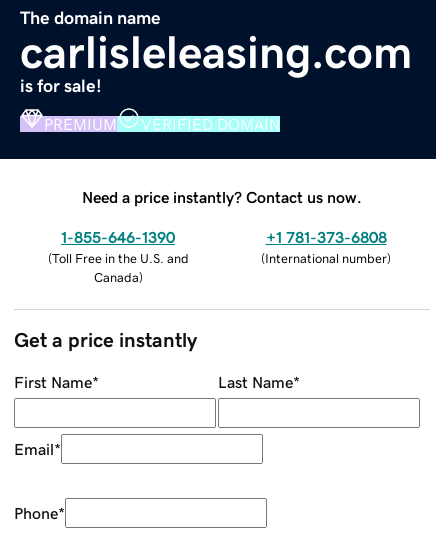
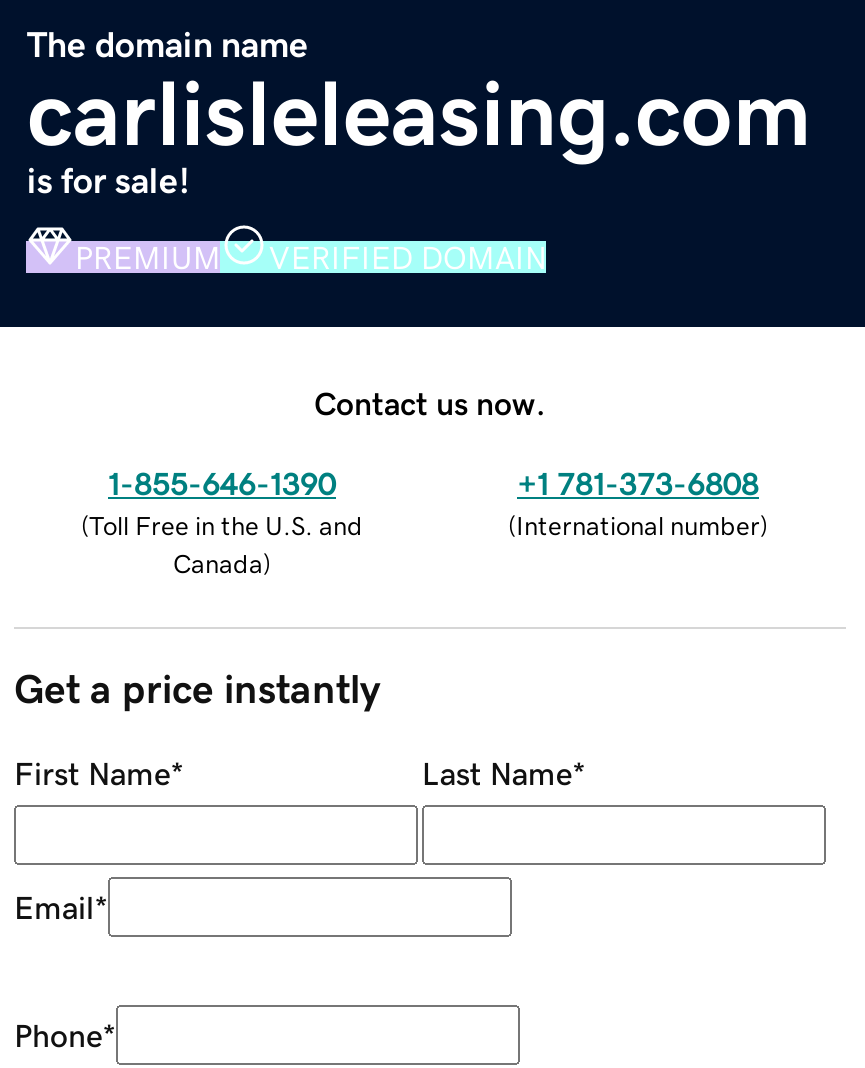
- Need a price instantly? Contact us now.
+ Contact us now.
